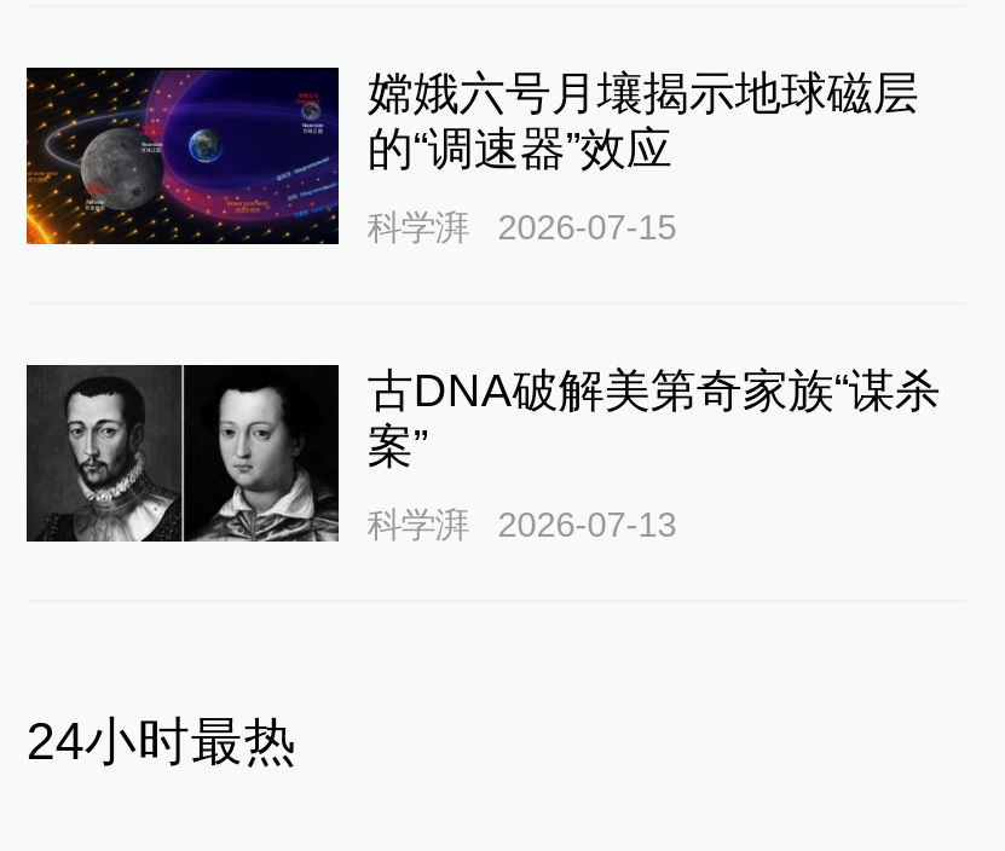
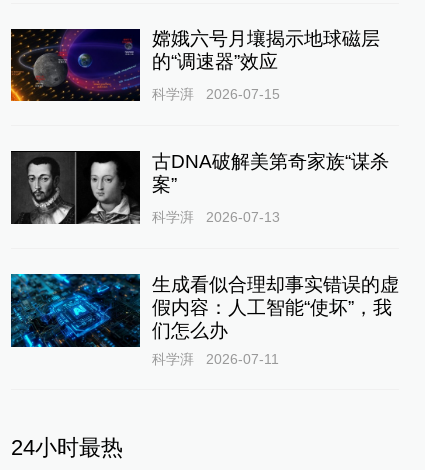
+ [image]
+ 生成看似合理却事实错误的虚
+ 假内容：人工智能“使坏”，我
+ 们怎么办
+ 科学湃
+ 2026-07-11
